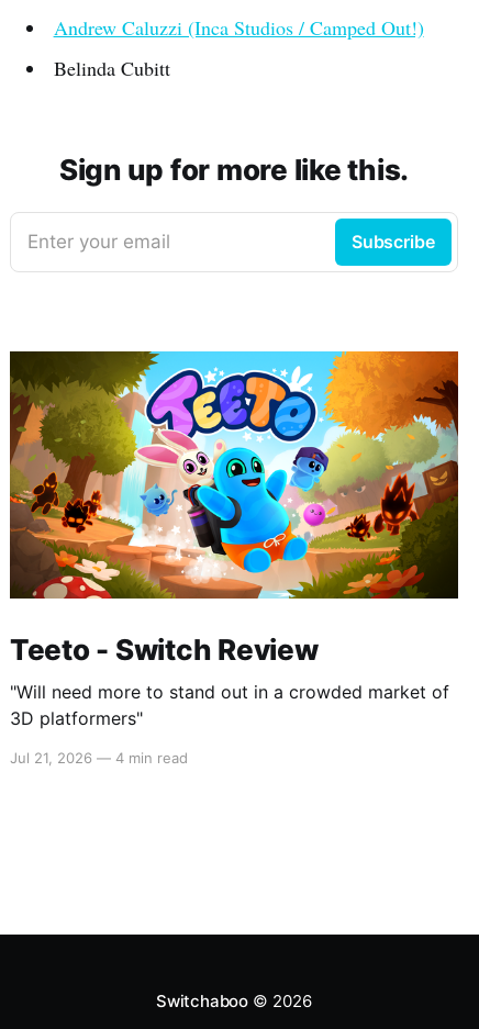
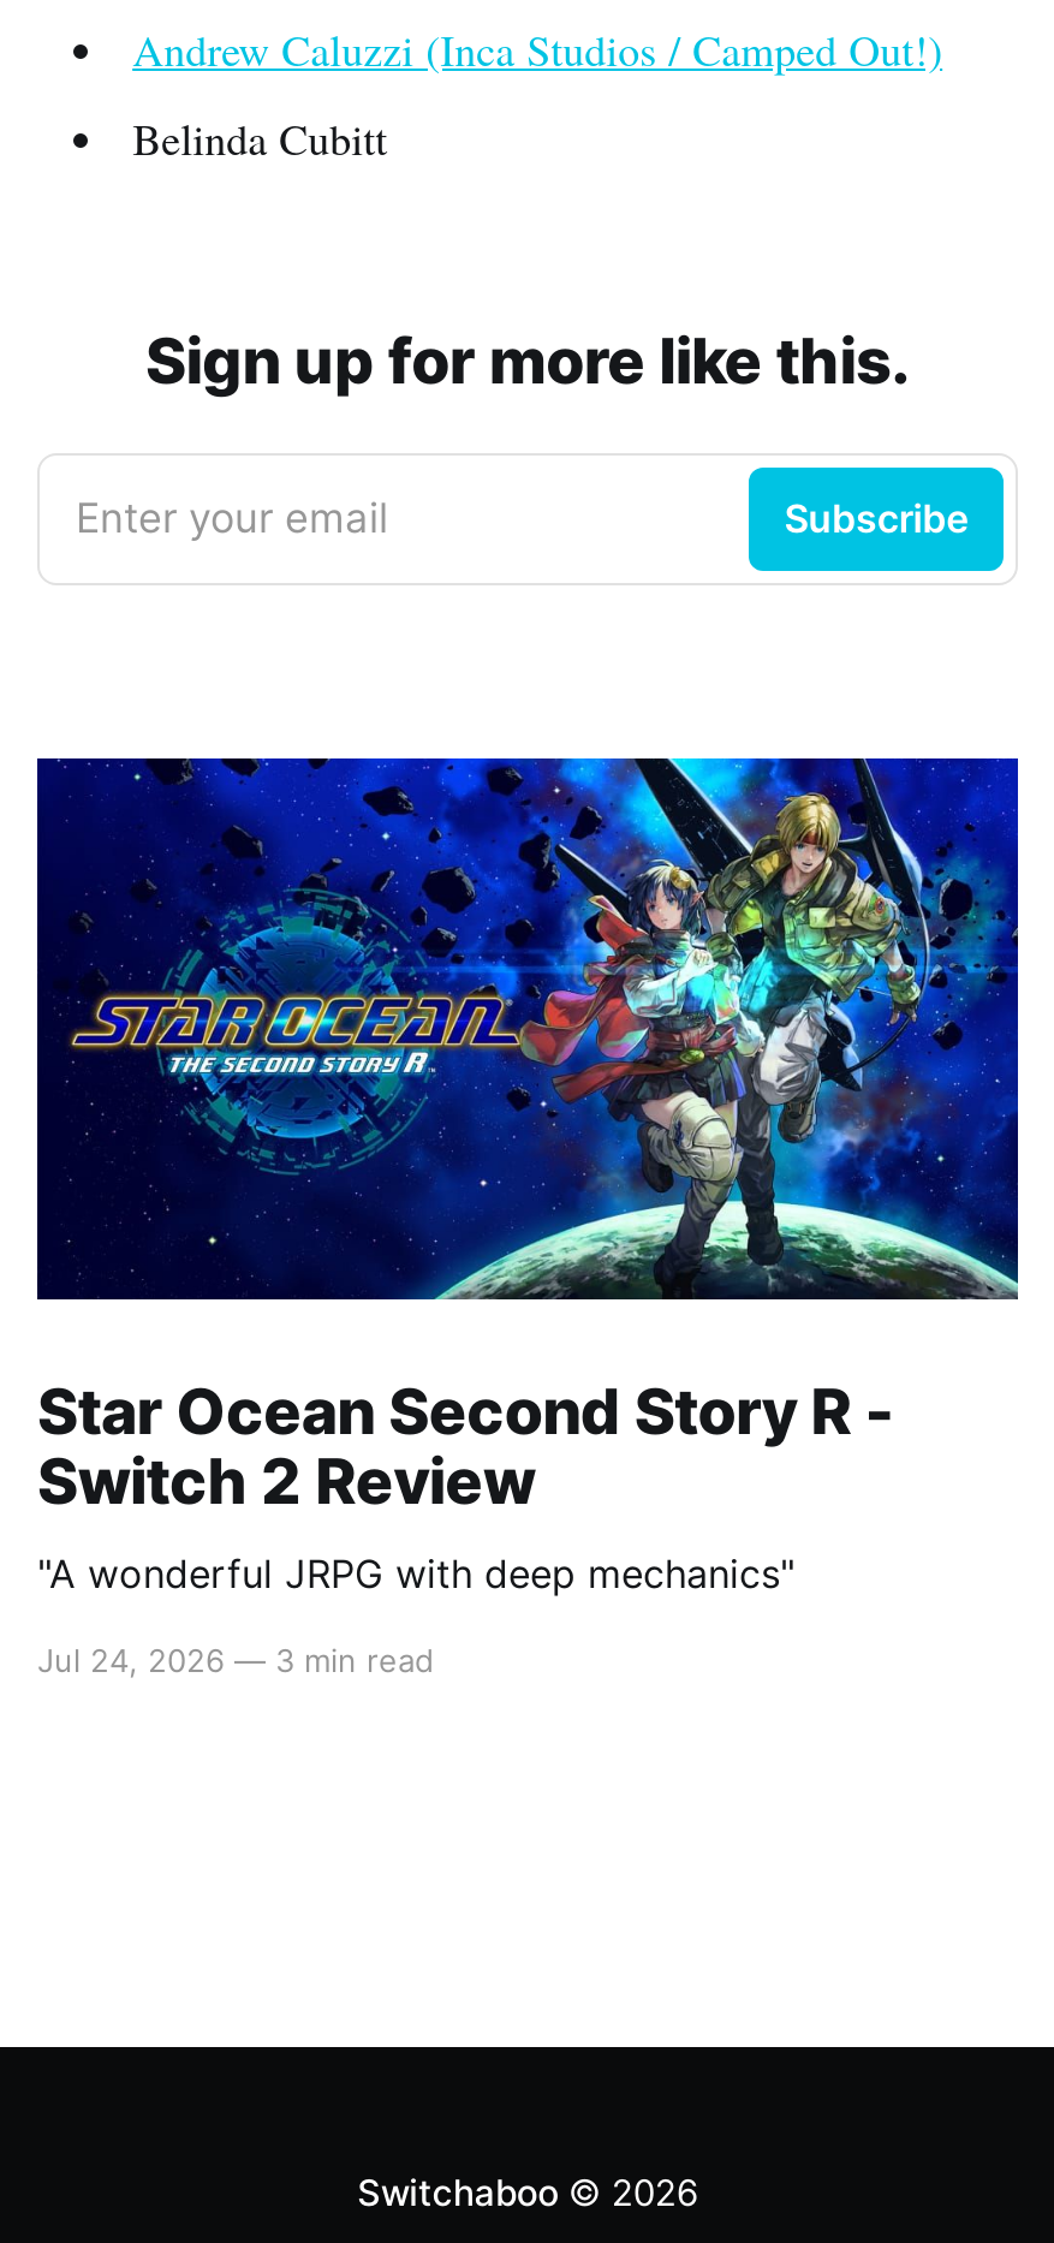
- [image]
- Teeto - Switch Review
- "Will need more to stand out in a crowded market of
- 3D platformers"
+ [image]
+ Star Ocean Second Story R -
+ Switch 2 Review
+ "A wonderful JRPG with deep mechanics"

- Jul 21, 2026 — 4 min read
+ Jul 24, 2026 — 3 min read
